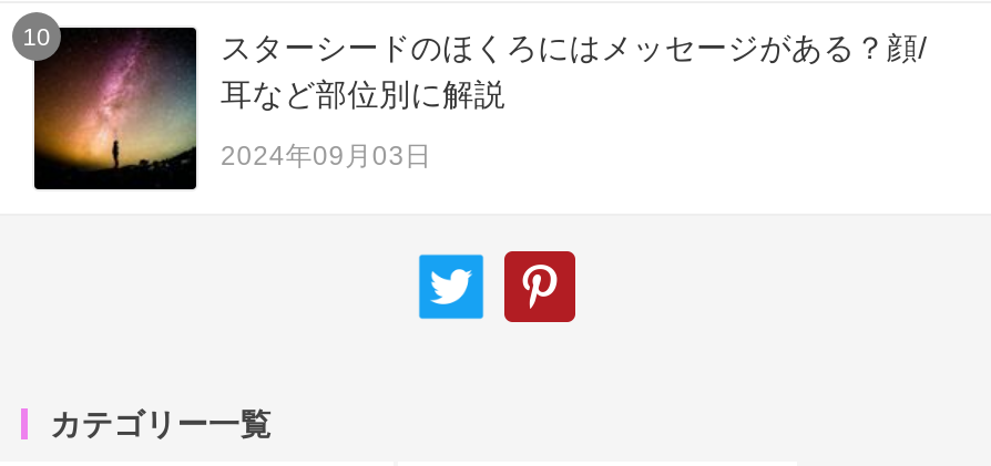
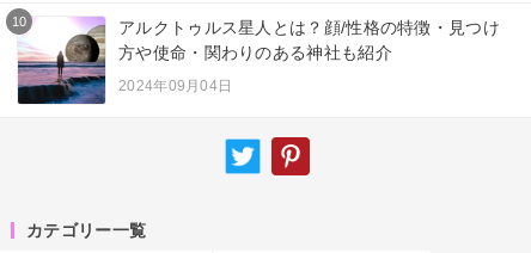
- [image]
- スターシードのほくろにはメッセージがある？顔/
- 耳など部位別に解説
+ [image]
+ アルクトゥルス星人とは？顔/性格の特徴・見つけ
+ 方や使命・関わりのある神社も紹介

- 2024年09月03日
+ 2024年09月04日
